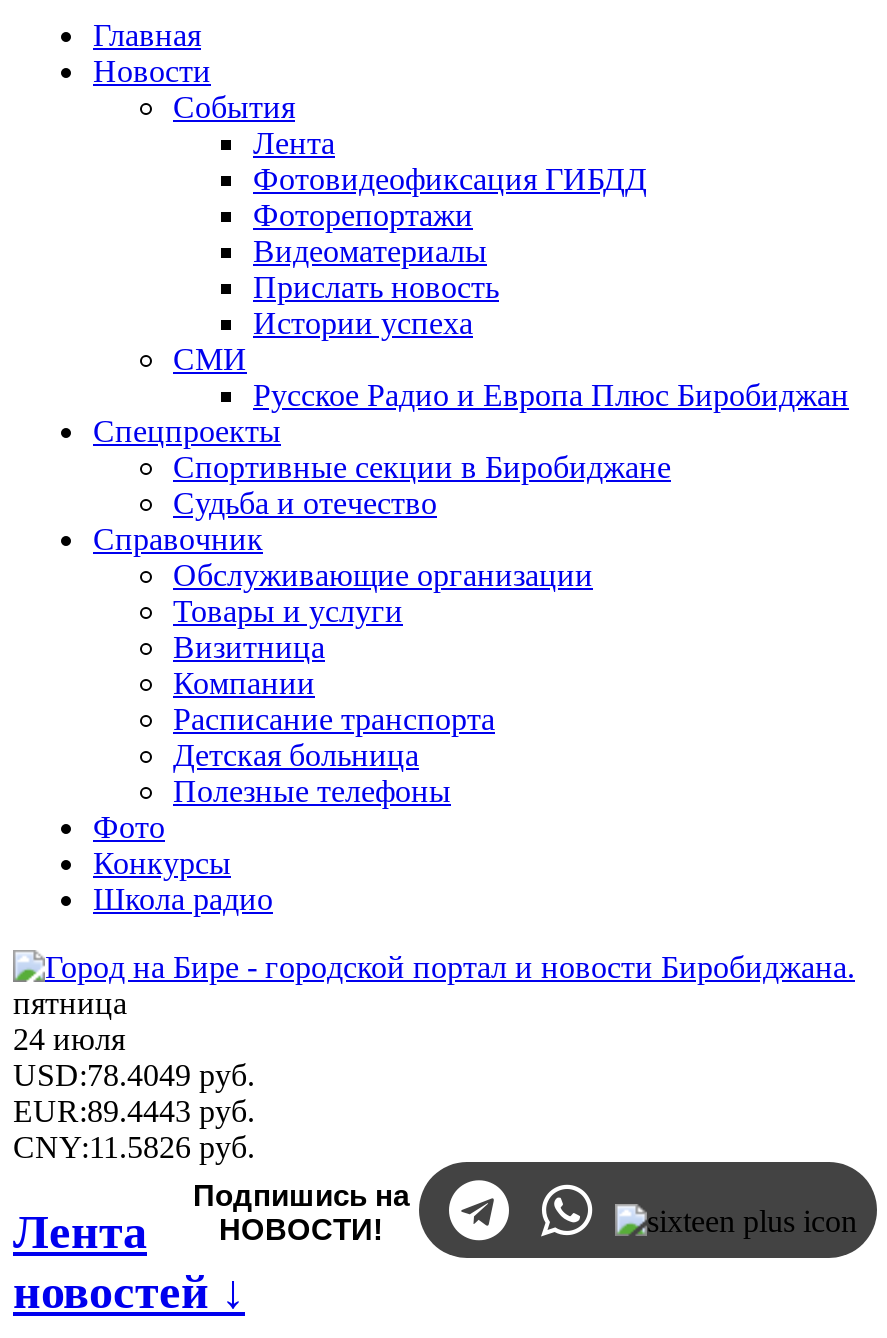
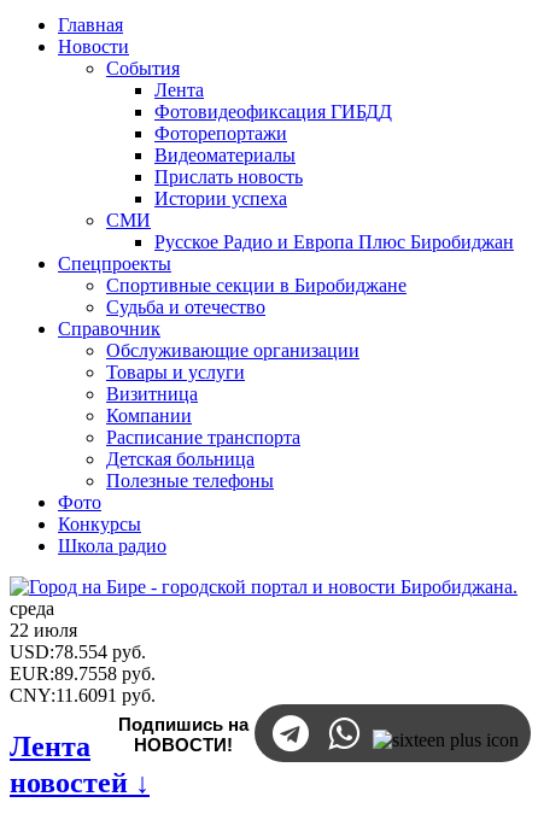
- пятница
- 24 июля
- USD:78.4049 руб.
- EUR:89.4443 руб.
- CNY:11.5826 руб.
+ среда
+ 22 июля
+ USD:78.554 руб.
+ EUR:89.7558 руб.
+ CNY:11.6091 руб.
